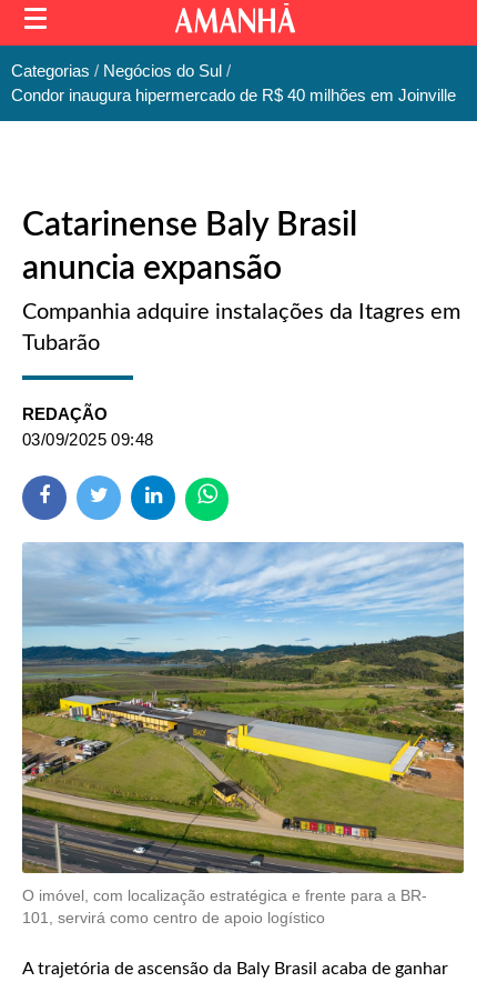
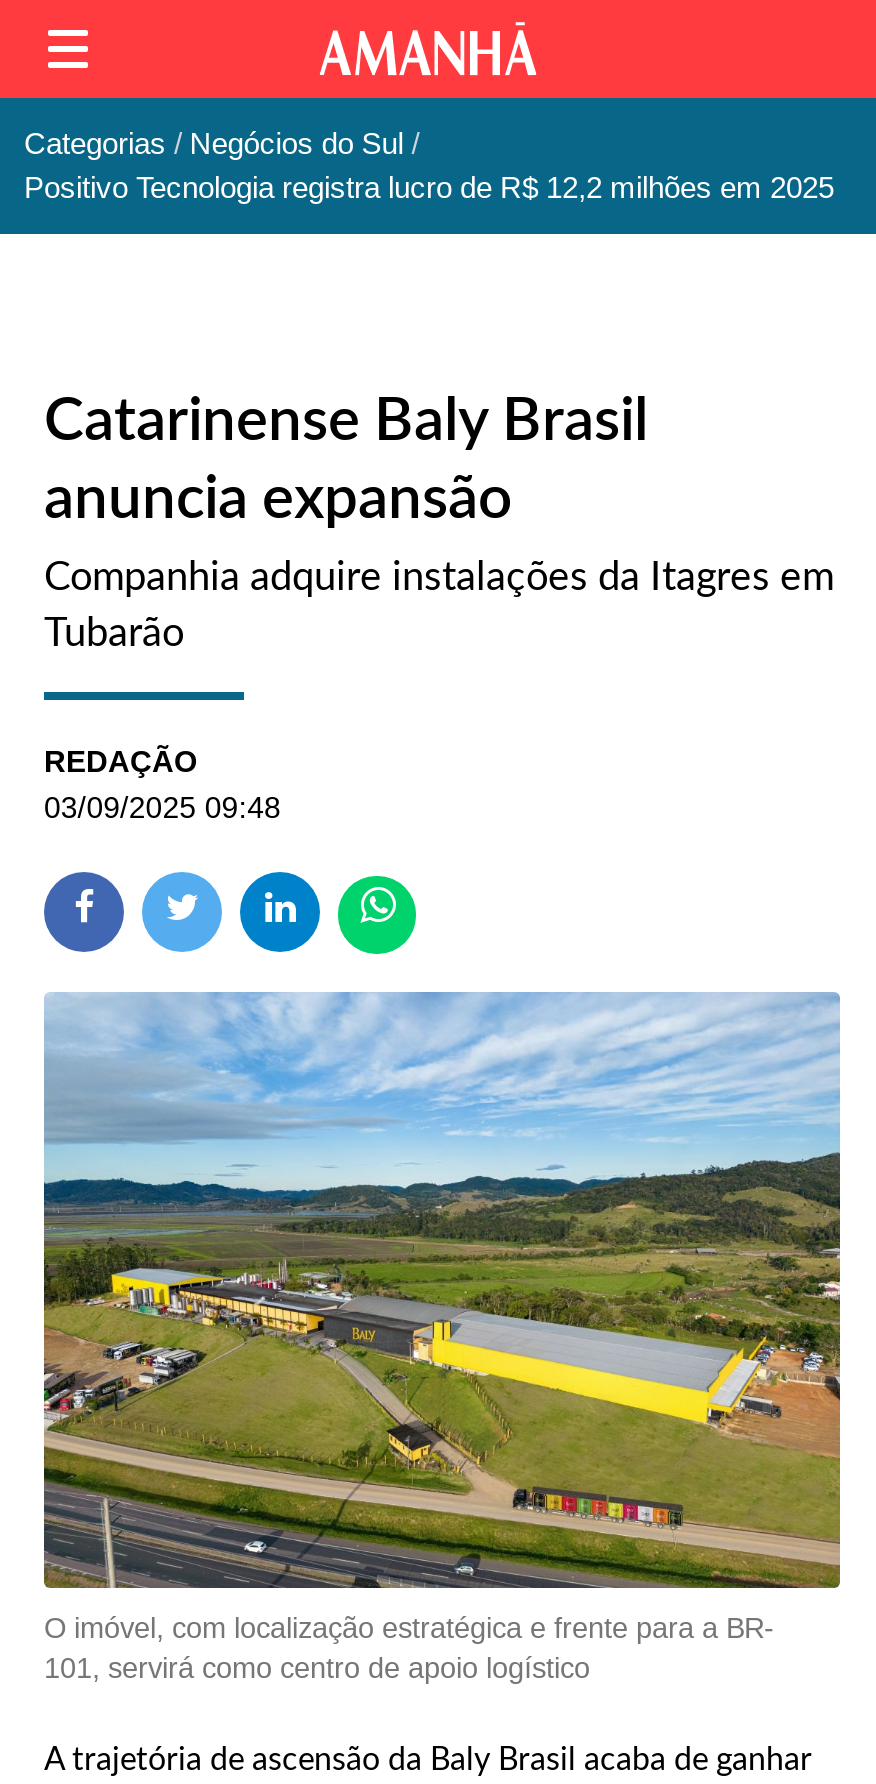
- Condor inaugura hipermercado de R$ 40 milhões em Joinville
+ Positivo Tecnologia registra lucro de R$ 12,2 milhões em 2025
